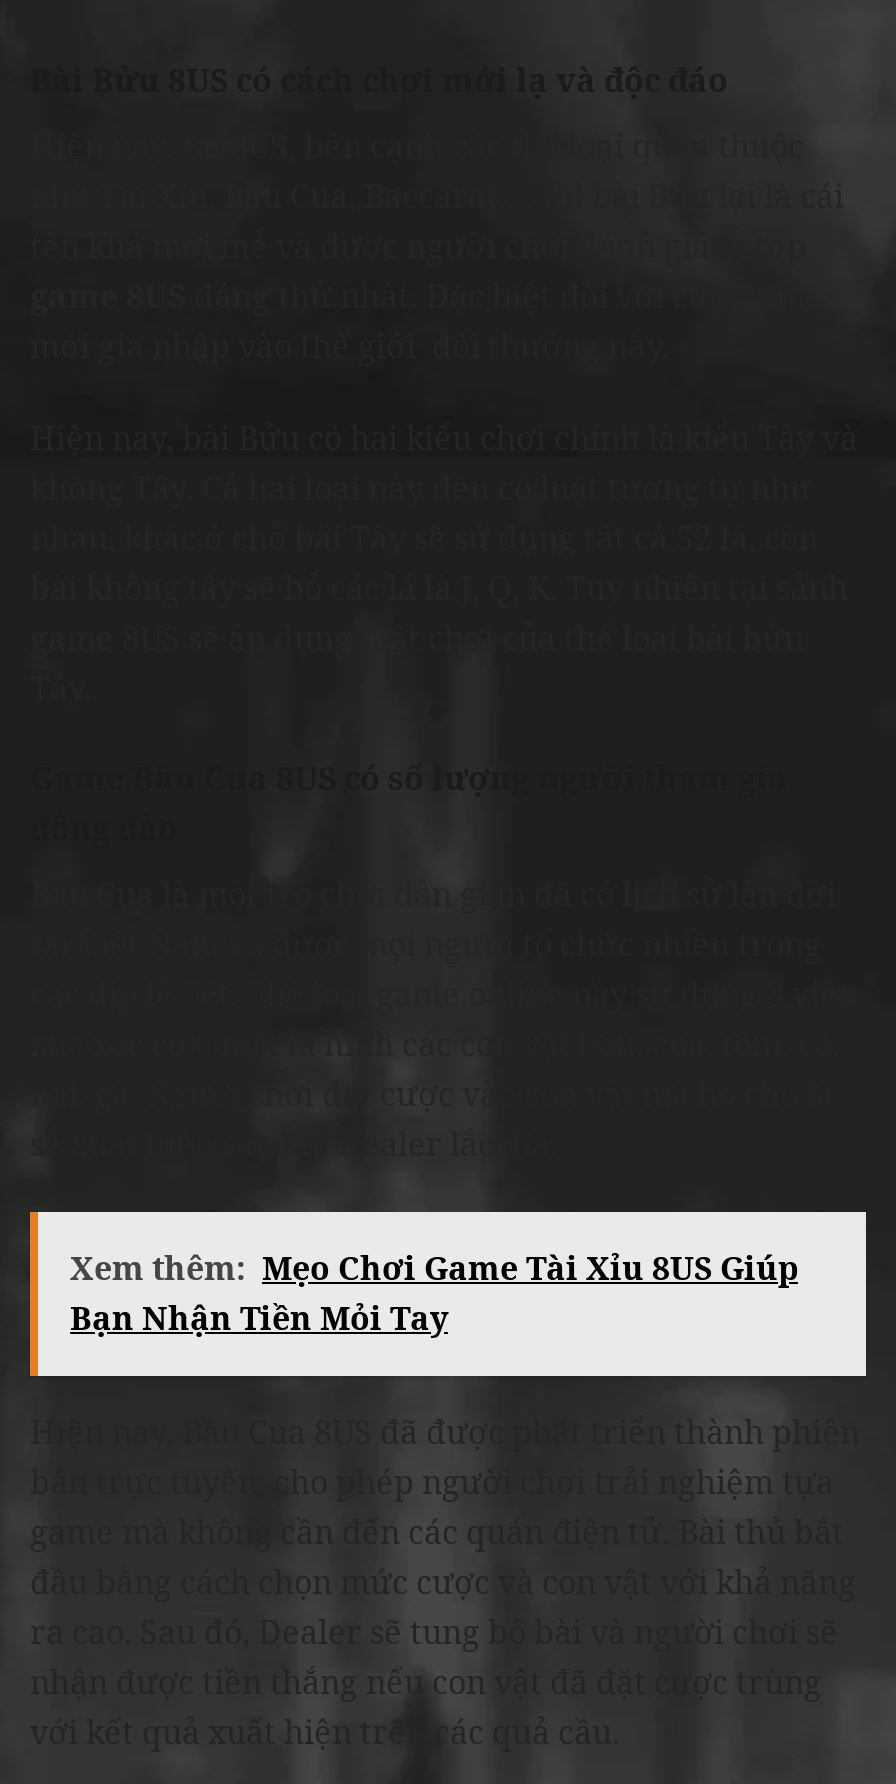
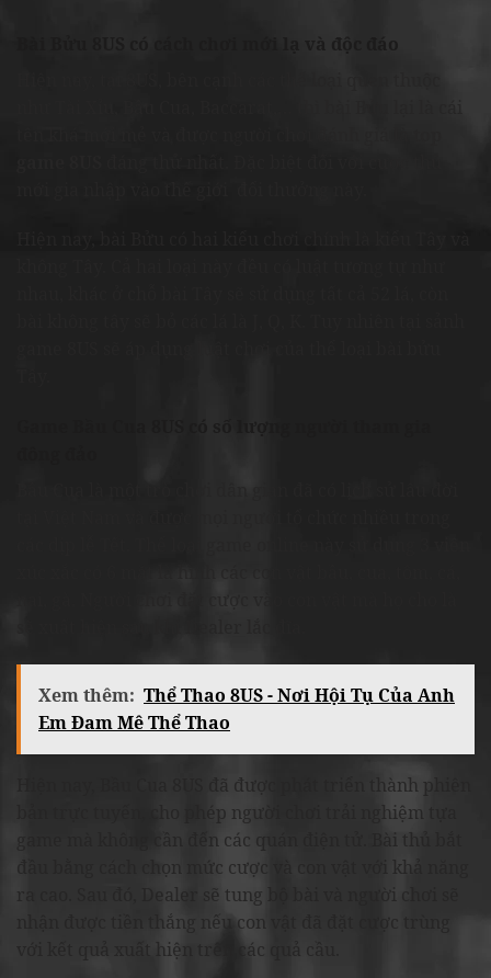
- Xem thêm: Mẹo Chơi Game Tài Xỉu 8US Giúp
- Bạn Nhận Tiền Mỏi Tay
+ Xem thêm: Thể Thao 8US - Nơi Hội Tụ Của Anh
+ Em Đam Mê Thể Thao
